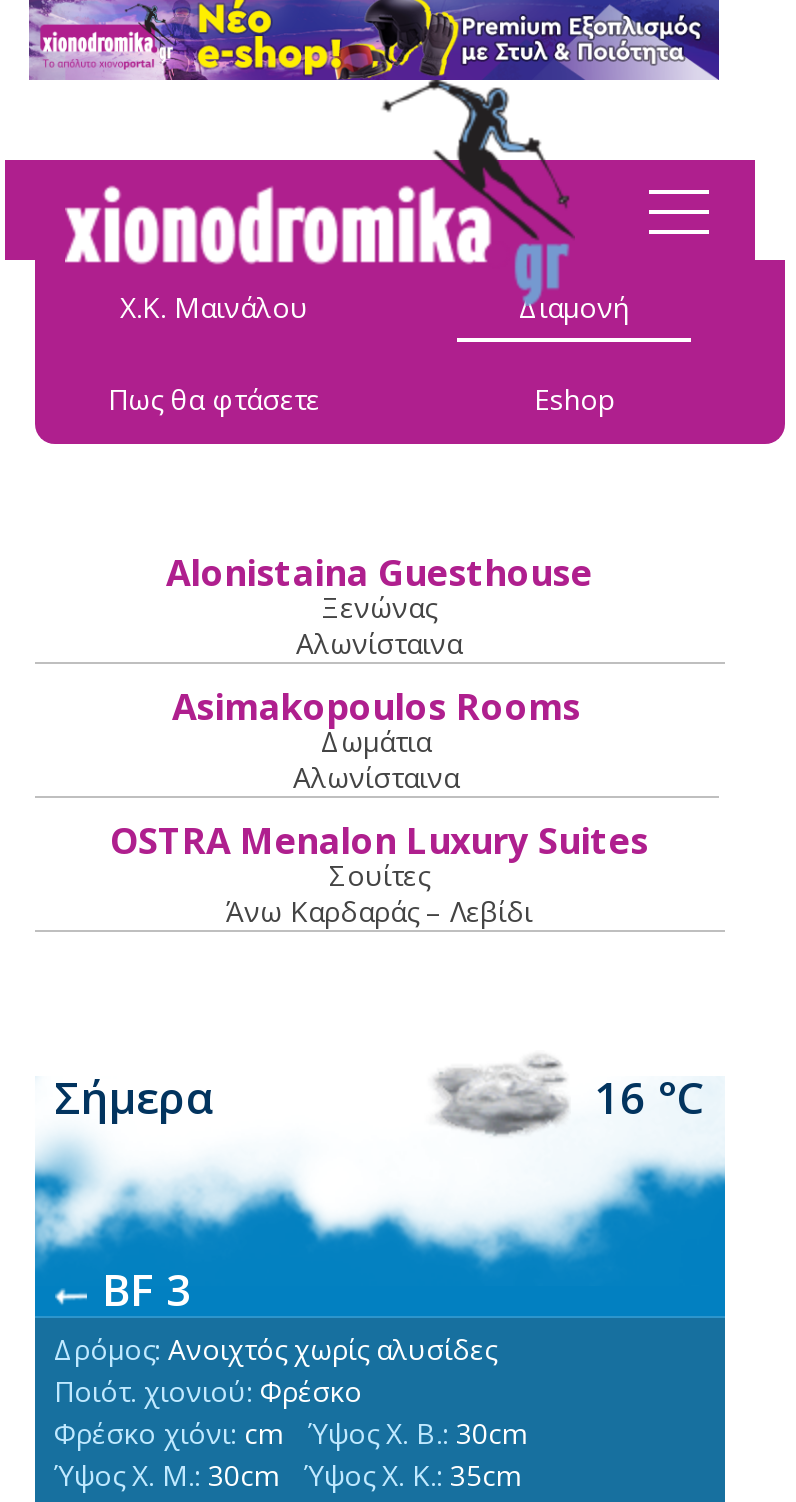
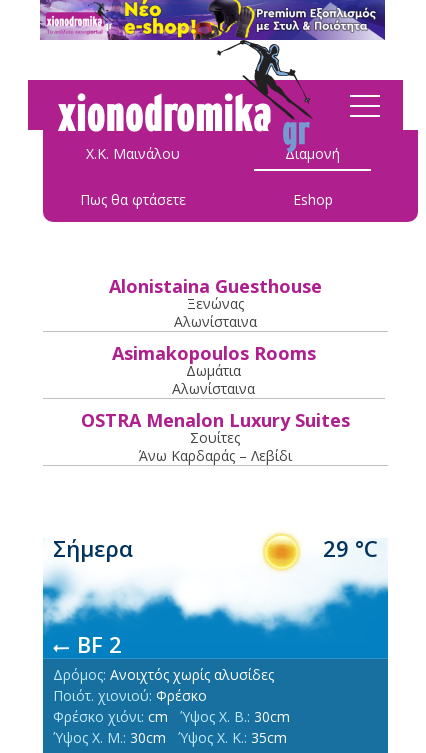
- [image]
- 16 °C
+ [image]
+ 29 °C

- BF 3
+ BF 2
